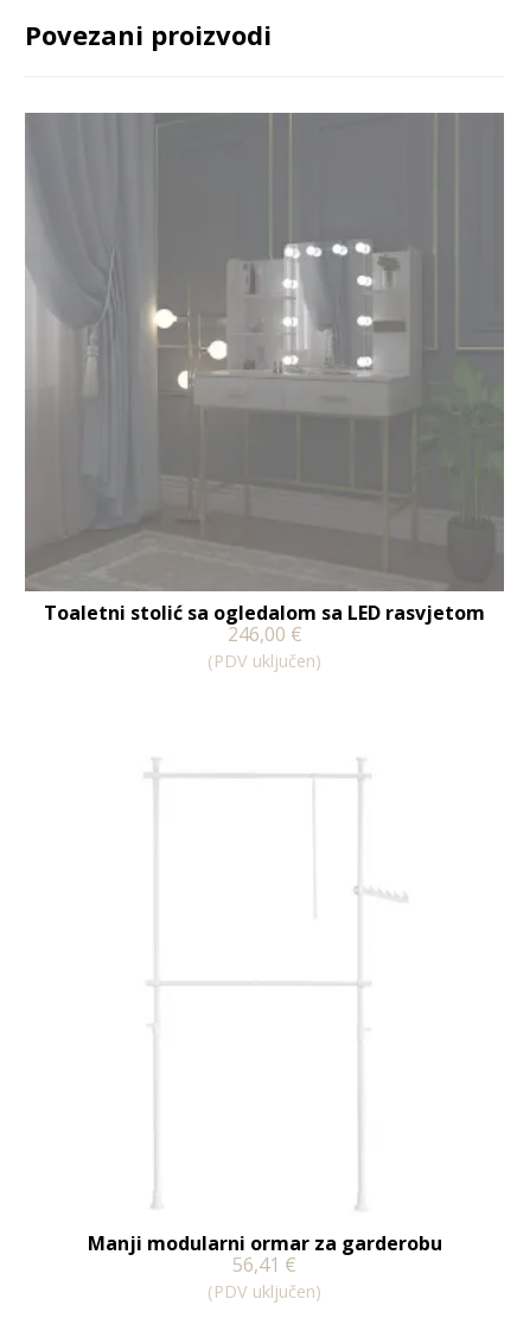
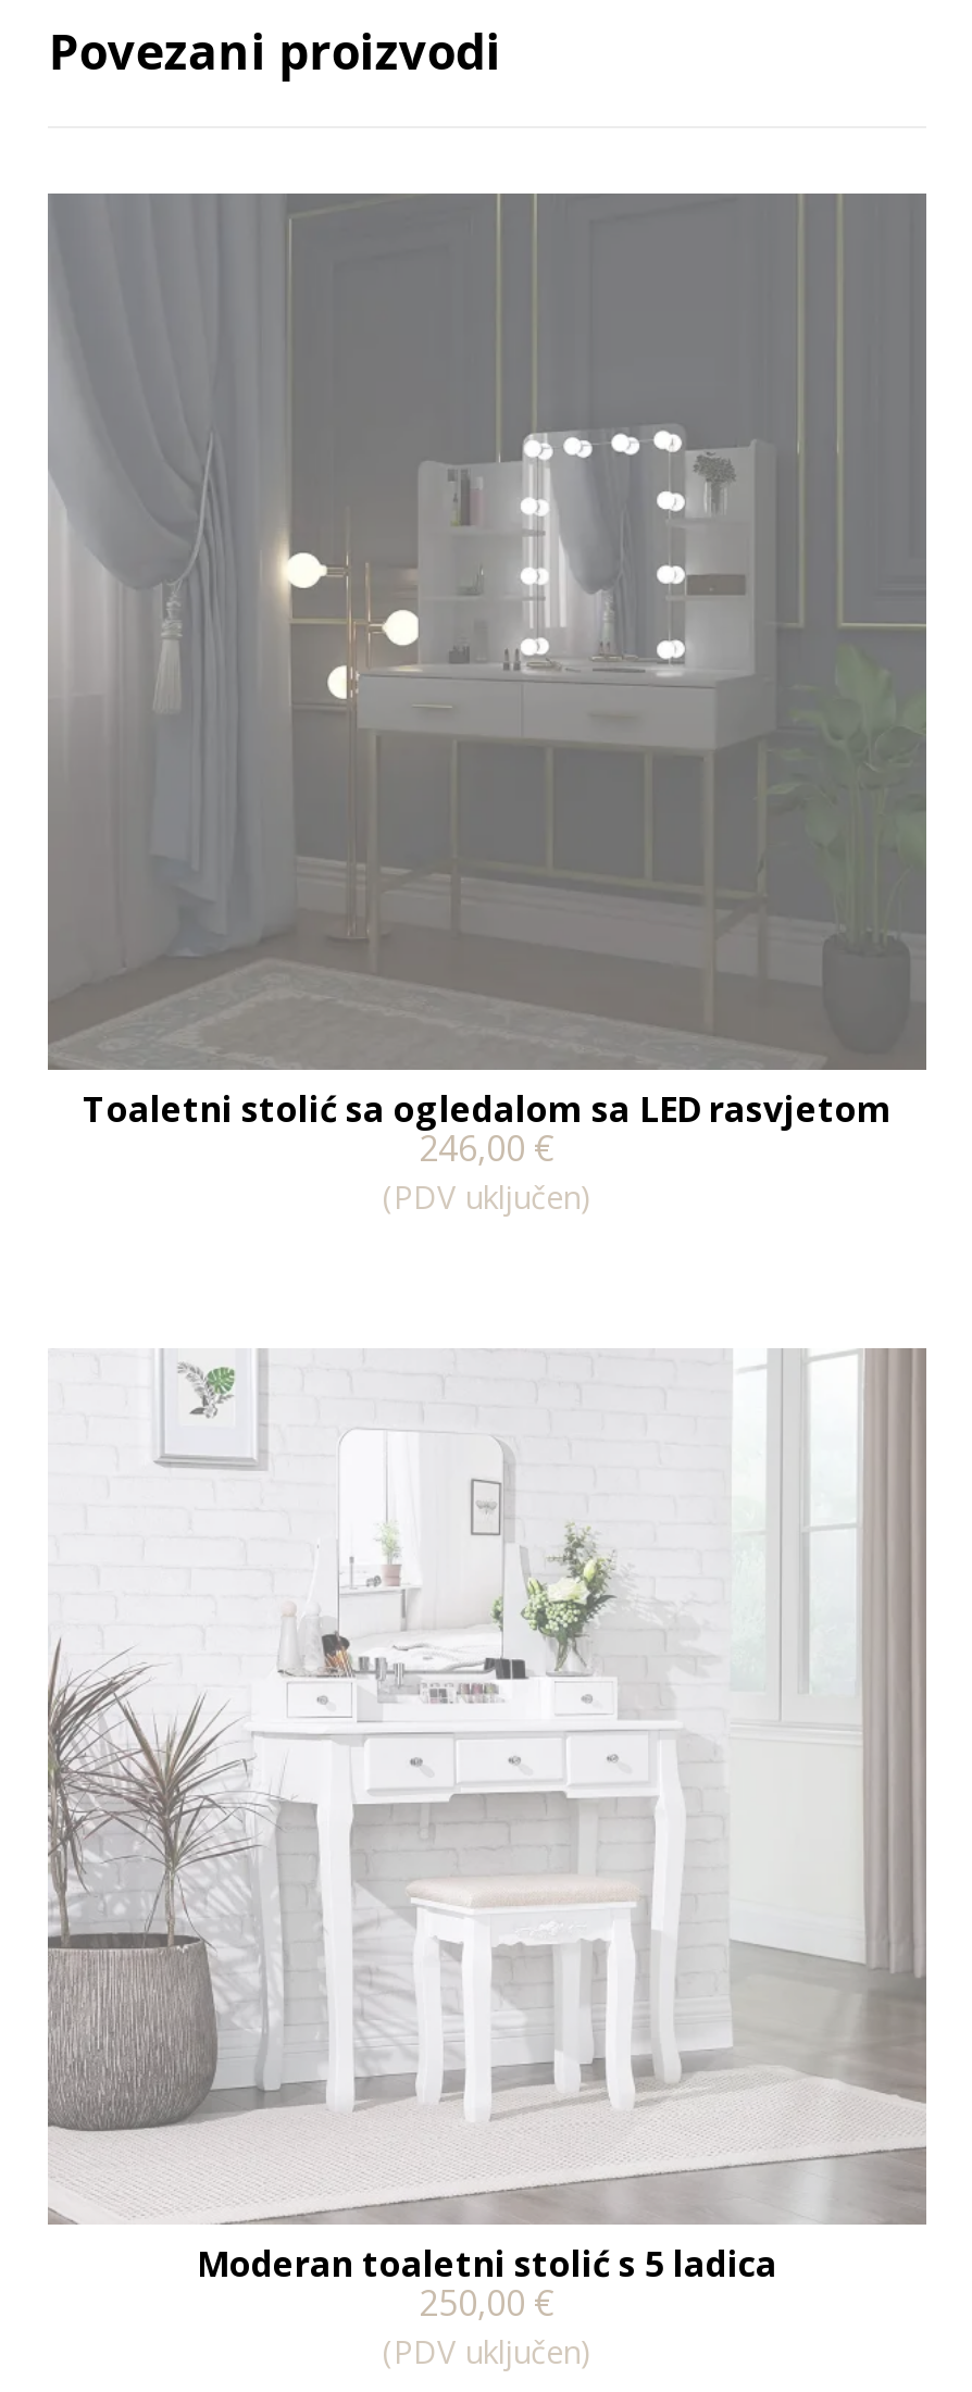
+ [image]

- Manji modularni ormar za garderobu
- 56,41 €
+ Moderan toaletni stolić s 5 ladica
+ 250,00 €
